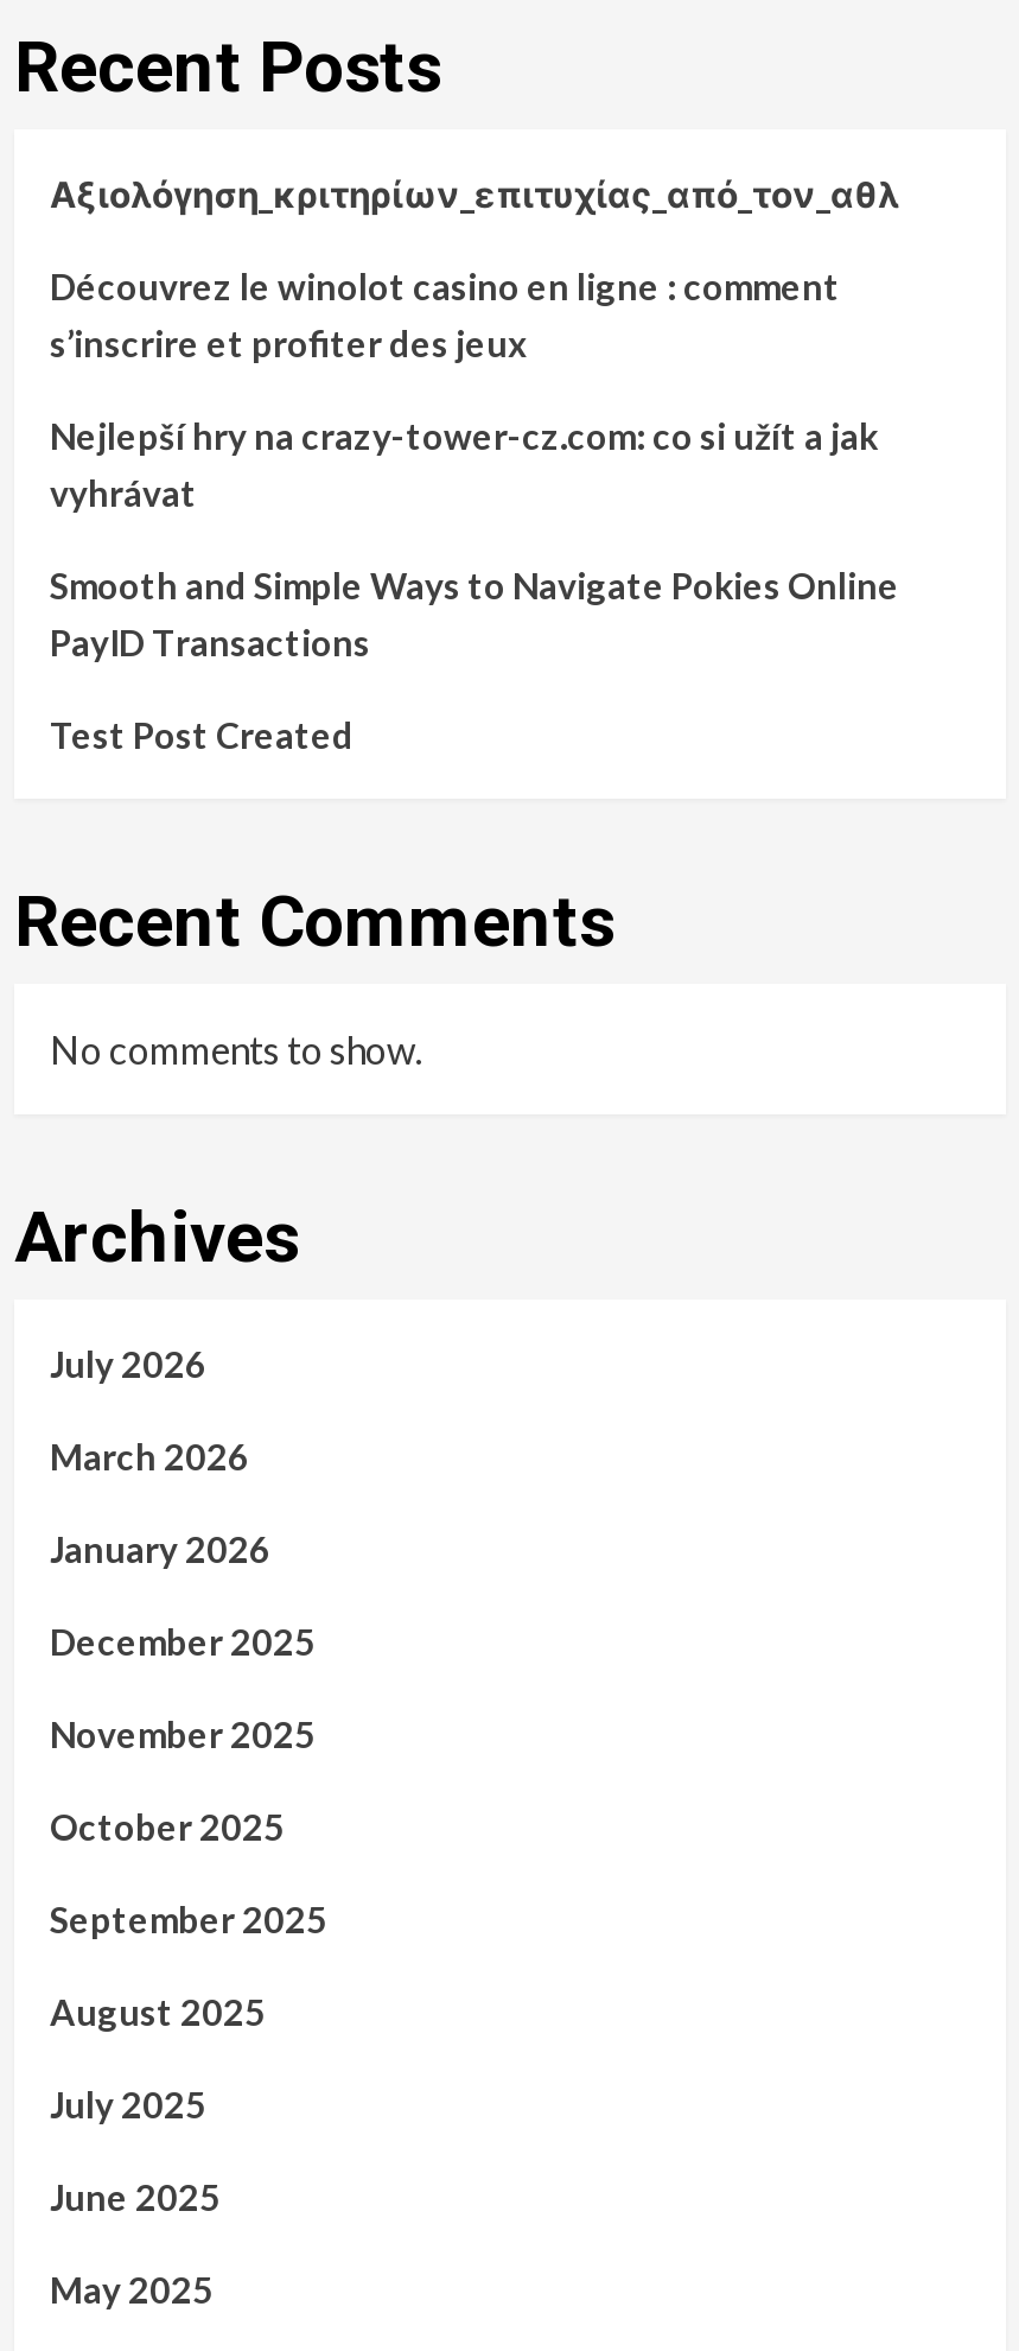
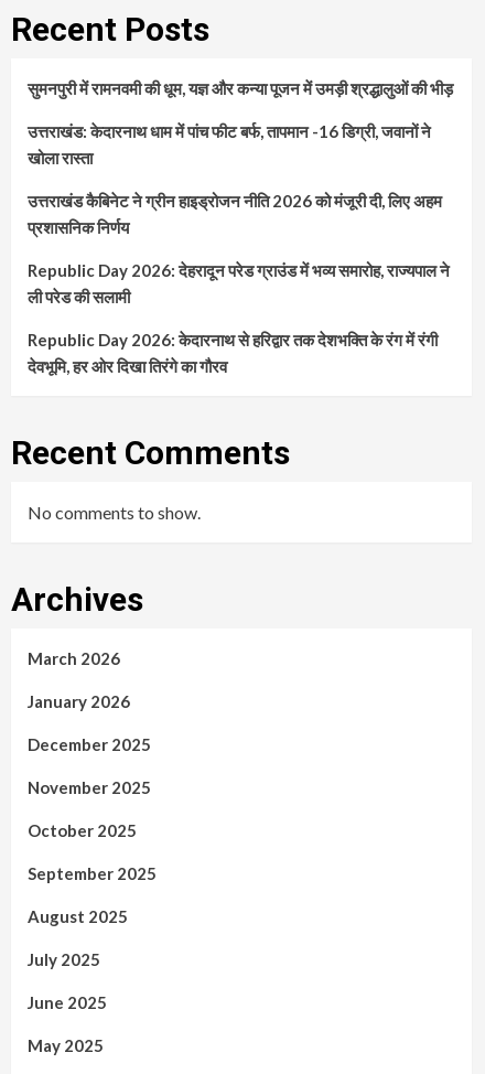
- Αξιολόγηση_κριτηρίων_επιτυχίας_από_τον_αθλ
+ सुमनपुरी में रामनवमी की धूम, यज्ञ और कन्या पूजन में उमड़ी श्रद्धालुओं की भीड़

- Découvrez le winolot casino en ligne : comment
- s’inscrire et profiter des jeux
+ उत्तराखंड: केदारनाथ धाम में पांच फीट बर्फ, तापमान -16 डिग्री, जवानों ने
+ खोला रास्ता

- Nejlepší hry na crazy-tower-cz.com: co si užít a jak
- vyhrávat
+ उत्तराखंड कैबिनेट ने ग्रीन हाइड्रोजन नीति 2026 को मंजूरी दी, लिए अहम
+ प्रशासनिक निर्णय

- Smooth and Simple Ways to Navigate Pokies Online
- PayID Transactions
+ Republic Day 2026: देहरादून परेड ग्राउंड में भव्य समारोह, राज्यपाल ने
+ ली परेड की सलामी

- Test Post Created
+ Republic Day 2026: केदारनाथ से हरिद्वार तक देशभक्ति के रंग में रंगी
+ देवभूमि, हर ओर दिखा तिरंगे का गौरव

moved down: Recent Comments | No comments to show. | Archives

- July 2026
